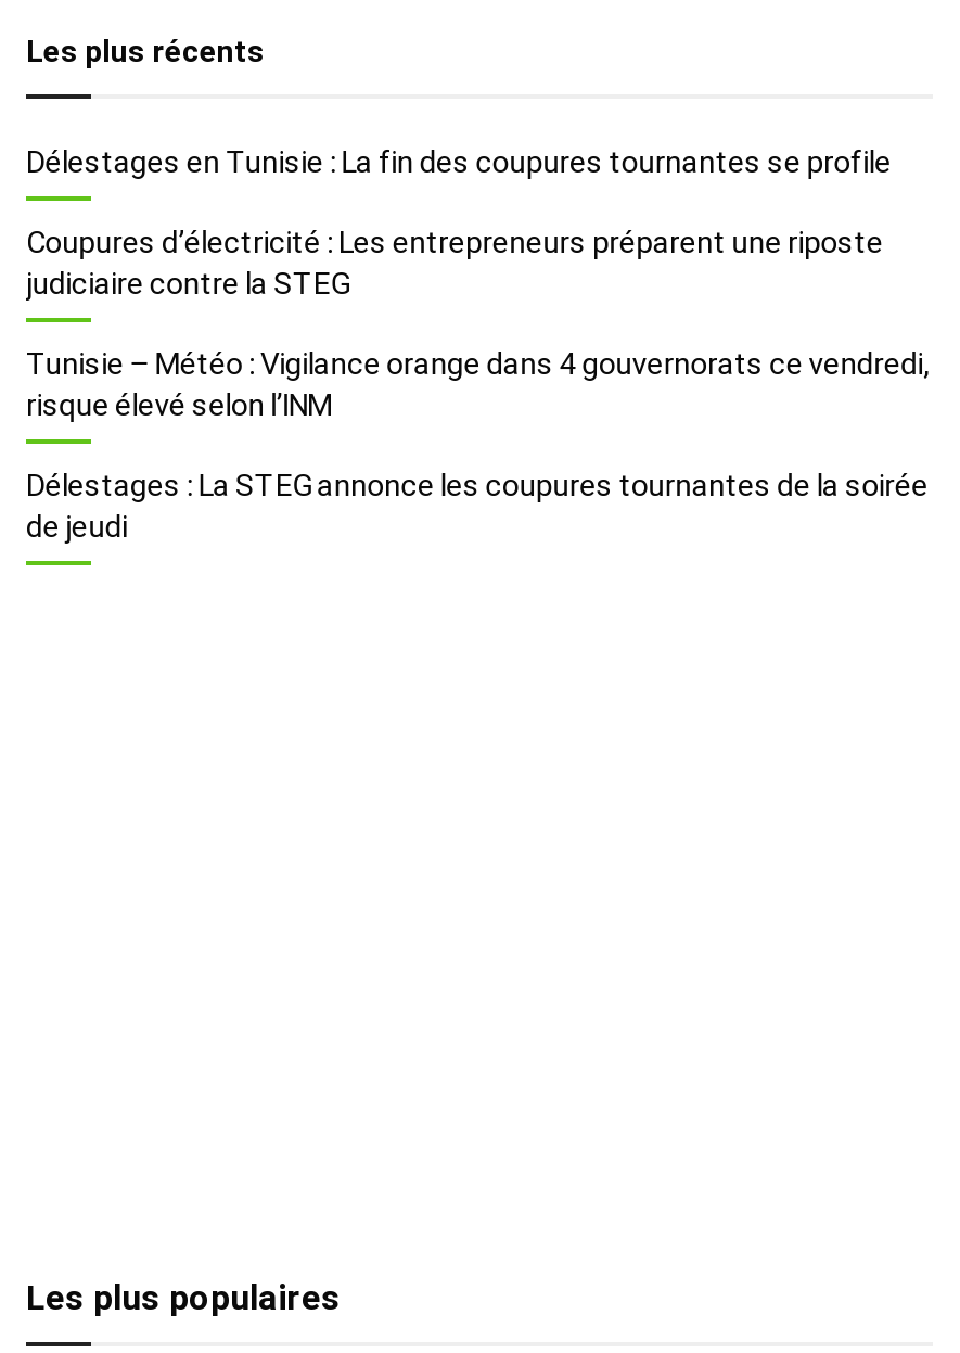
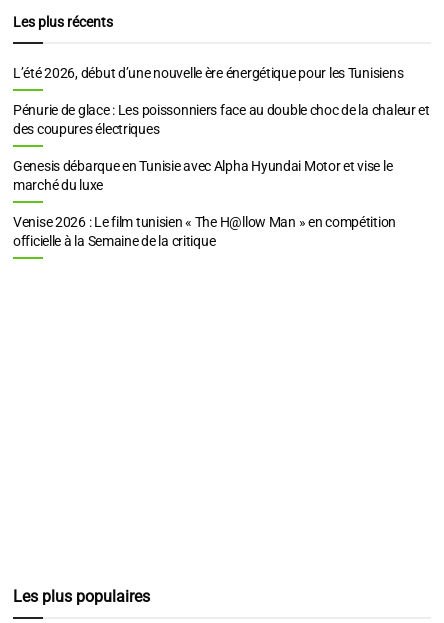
- Délestages en Tunisie : La fin des coupures tournantes se profile
+ L’été 2026, début d’une nouvelle ère énergétique pour les Tunisiens

- Coupures d’électricité : Les entrepreneurs préparent une riposte
- judiciaire contre la STEG
+ Pénurie de glace : Les poissonniers face au double choc de la chaleur et
+ des coupures électriques

- Tunisie – Météo : Vigilance orange dans 4 gouvernorats ce vendredi,
- risque élevé selon l’INM
+ Genesis débarque en Tunisie avec Alpha Hyundai Motor et vise le
+ marché du luxe

- Délestages : La STEG annonce les coupures tournantes de la soirée
- de jeudi
+ Venise 2026 : Le film tunisien « The H@llow Man » en compétition
+ officielle à la Semaine de la critique
